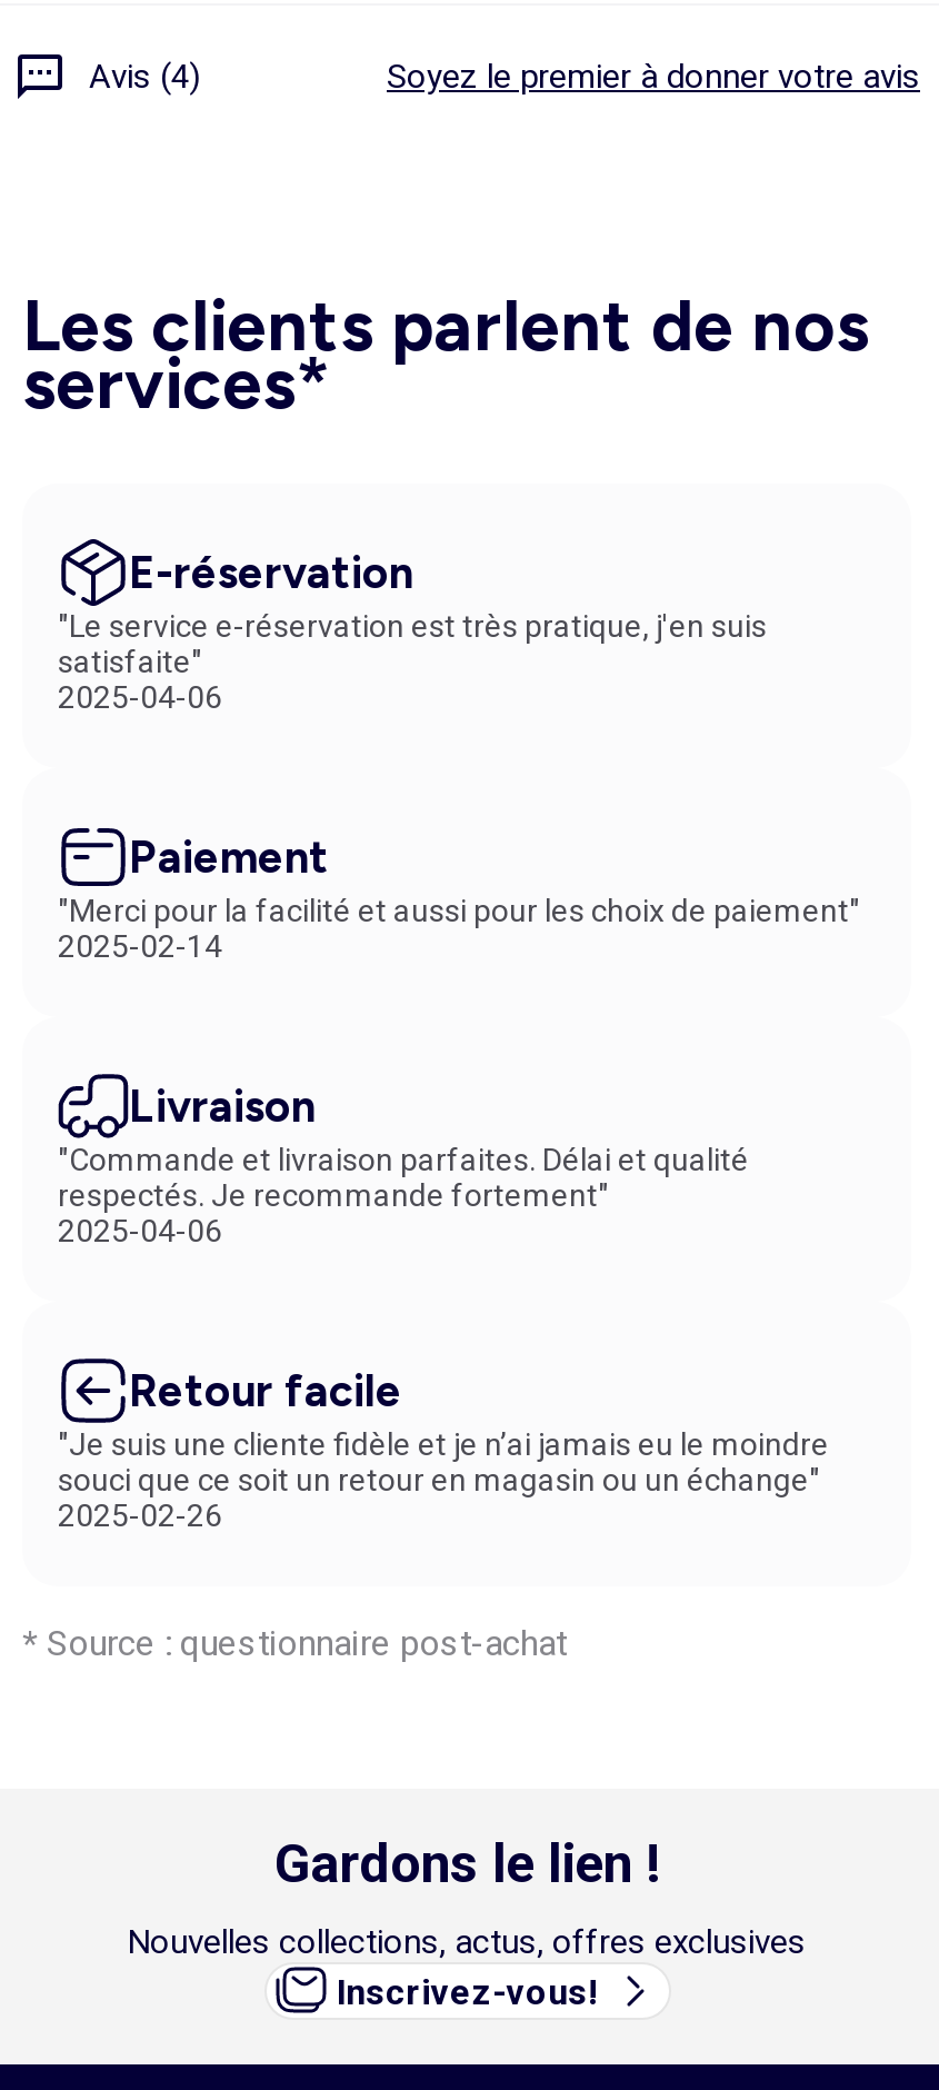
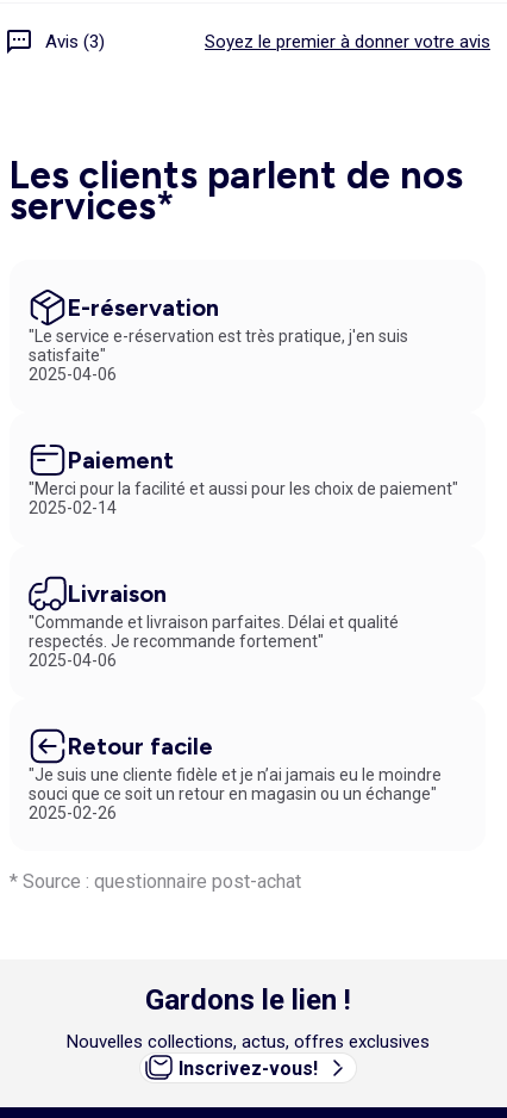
- Avis (4)
+ Avis (3)
